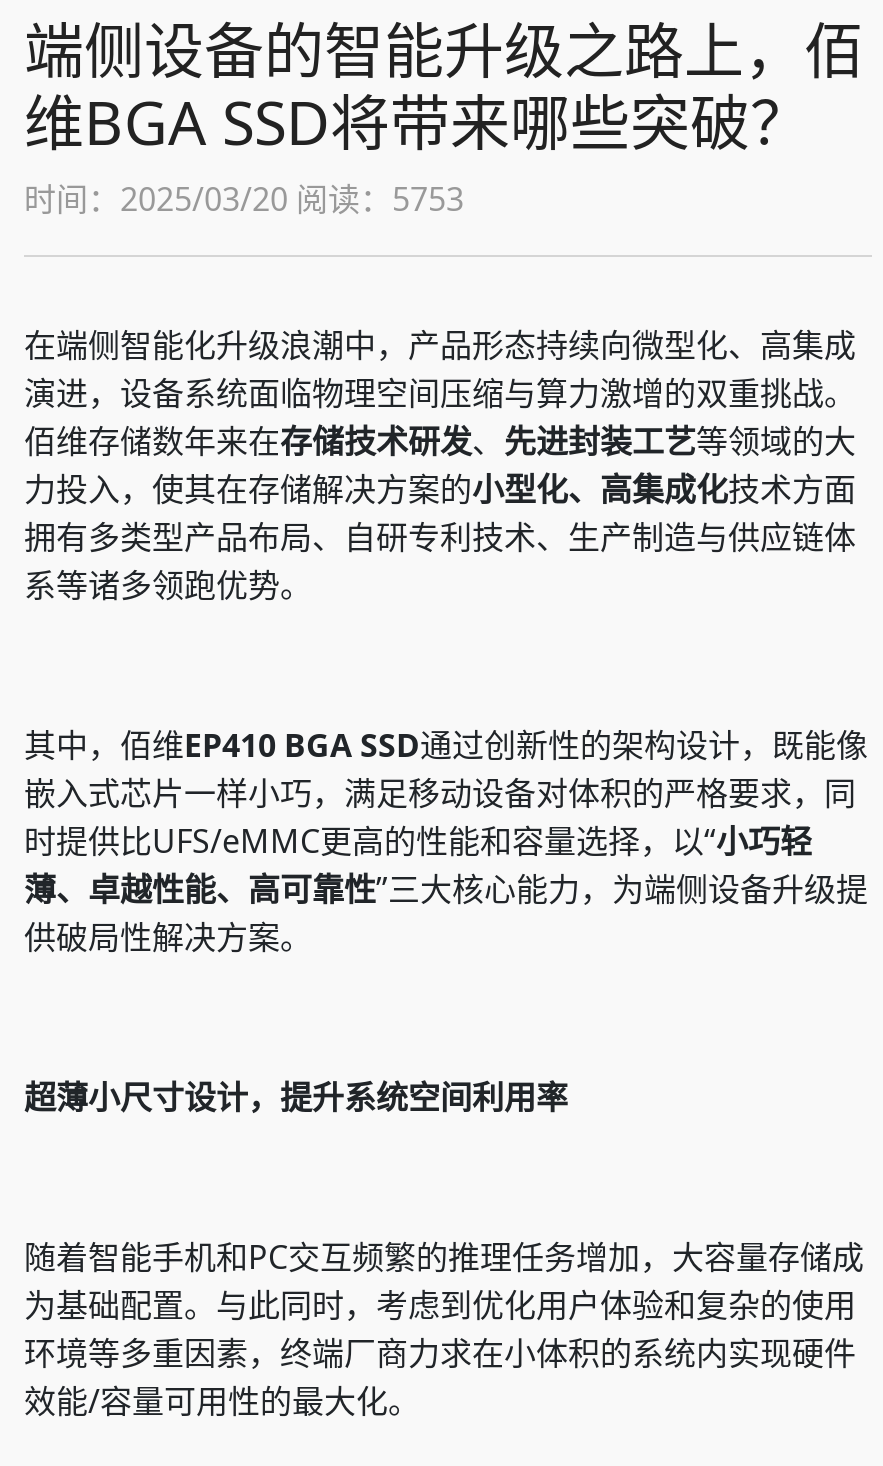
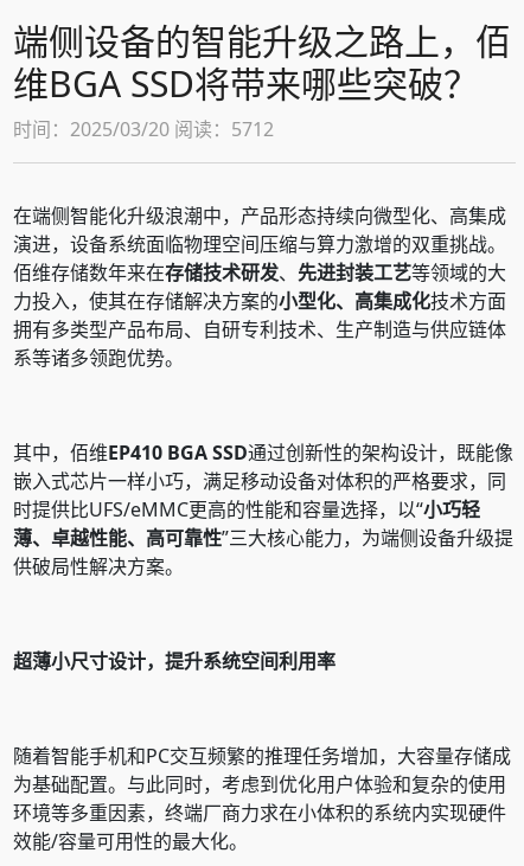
- 时间：2025/03/20 阅读：5753
+ 时间：2025/03/20 阅读：5712
